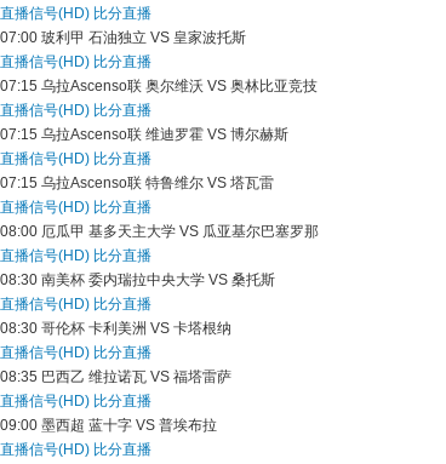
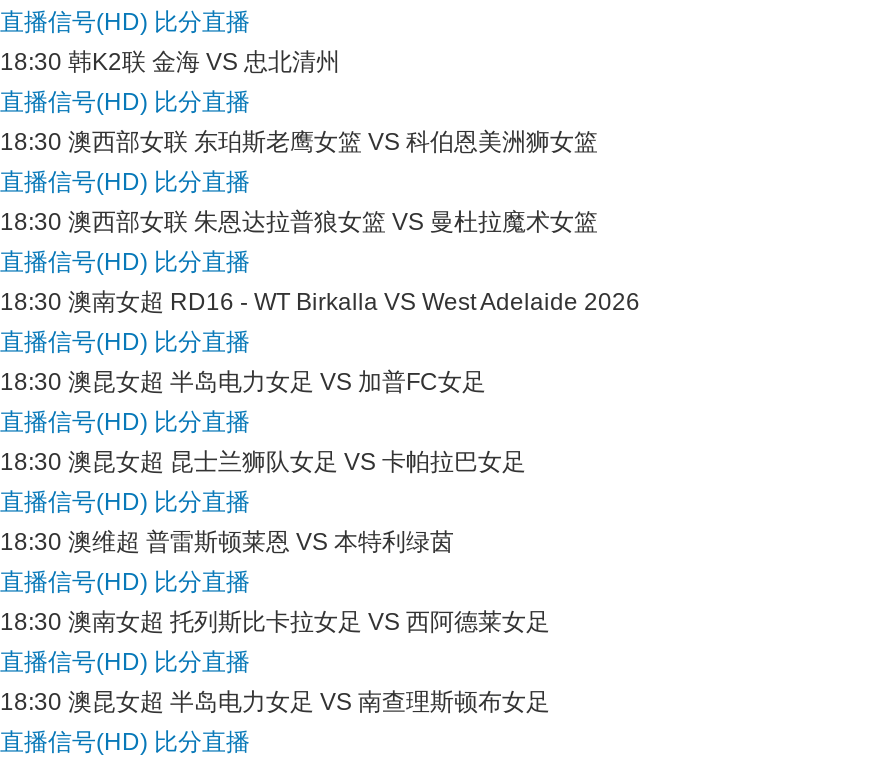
- 07:00 玻利甲石油独立 VS 皇家波托斯
+ 18:30 韩K2联金海 VS 忠北清州

- 07:15 乌拉Ascenso联奥尔维沃 VS 奥林比亚竞技
+ 18:30 澳西部女联东珀斯老鹰女篮 VS 科伯恩美洲狮女篮

- 07:15 乌拉Ascenso联维迪罗霍 VS 博尔赫斯
+ 18:30 澳西部女联朱恩达拉普狼女篮 VS 曼杜拉魔术女篮

- 07:15 乌拉Ascenso联特鲁维尔 VS 塔瓦雷
+ 18:30 澳南女超RD16 - WT Birkalla VS West Adelaide 2026

- 08:00 厄瓜甲基多天主大学 VS 瓜亚基尔巴塞罗那
+ 18:30 澳昆女超半岛电力女足 VS 加普FC女足

- 08:30 南美杯委内瑞拉中央大学 VS 桑托斯
+ 18:30 澳昆女超昆士兰狮队女足 VS 卡帕拉巴女足

- 08:30 哥伦杯卡利美洲 VS 卡塔根纳
+ 18:30 澳维超普雷斯顿莱恩 VS 本特利绿茵

- 08:35 巴西乙维拉诺瓦 VS 福塔雷萨
+ 18:30 澳南女超托列斯比卡拉女足 VS 西阿德莱女足

- 09:00 墨西超蓝十字 VS 普埃布拉
+ 18:30 澳昆女超半岛电力女足 VS 南查理斯顿布女足
